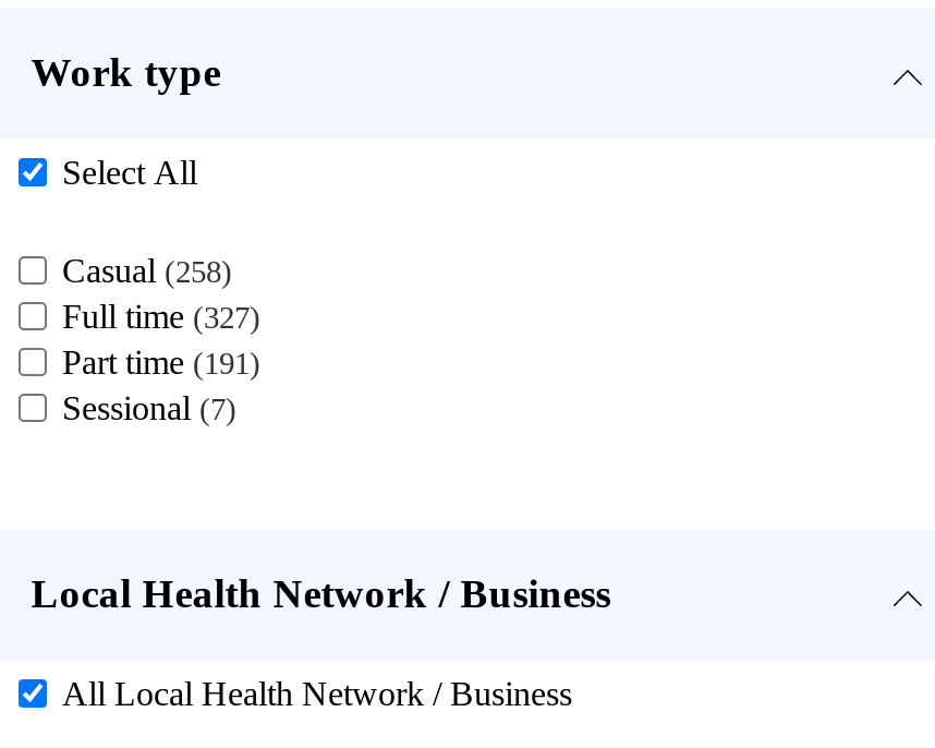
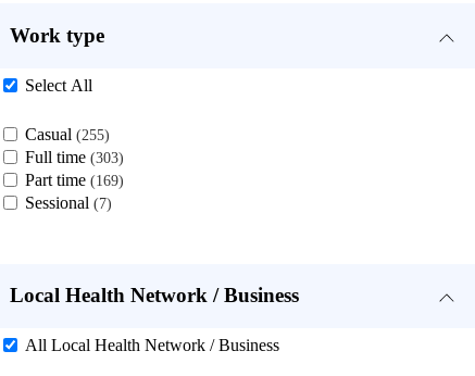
- Casual 258
+ Casual 255

- Full time 327
+ Full time 303

- Part time 191
+ Part time 169
